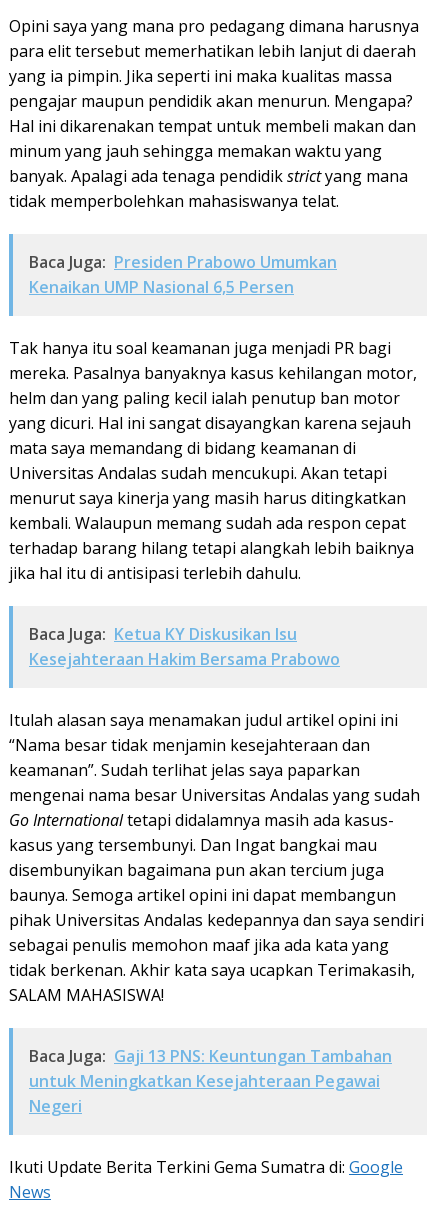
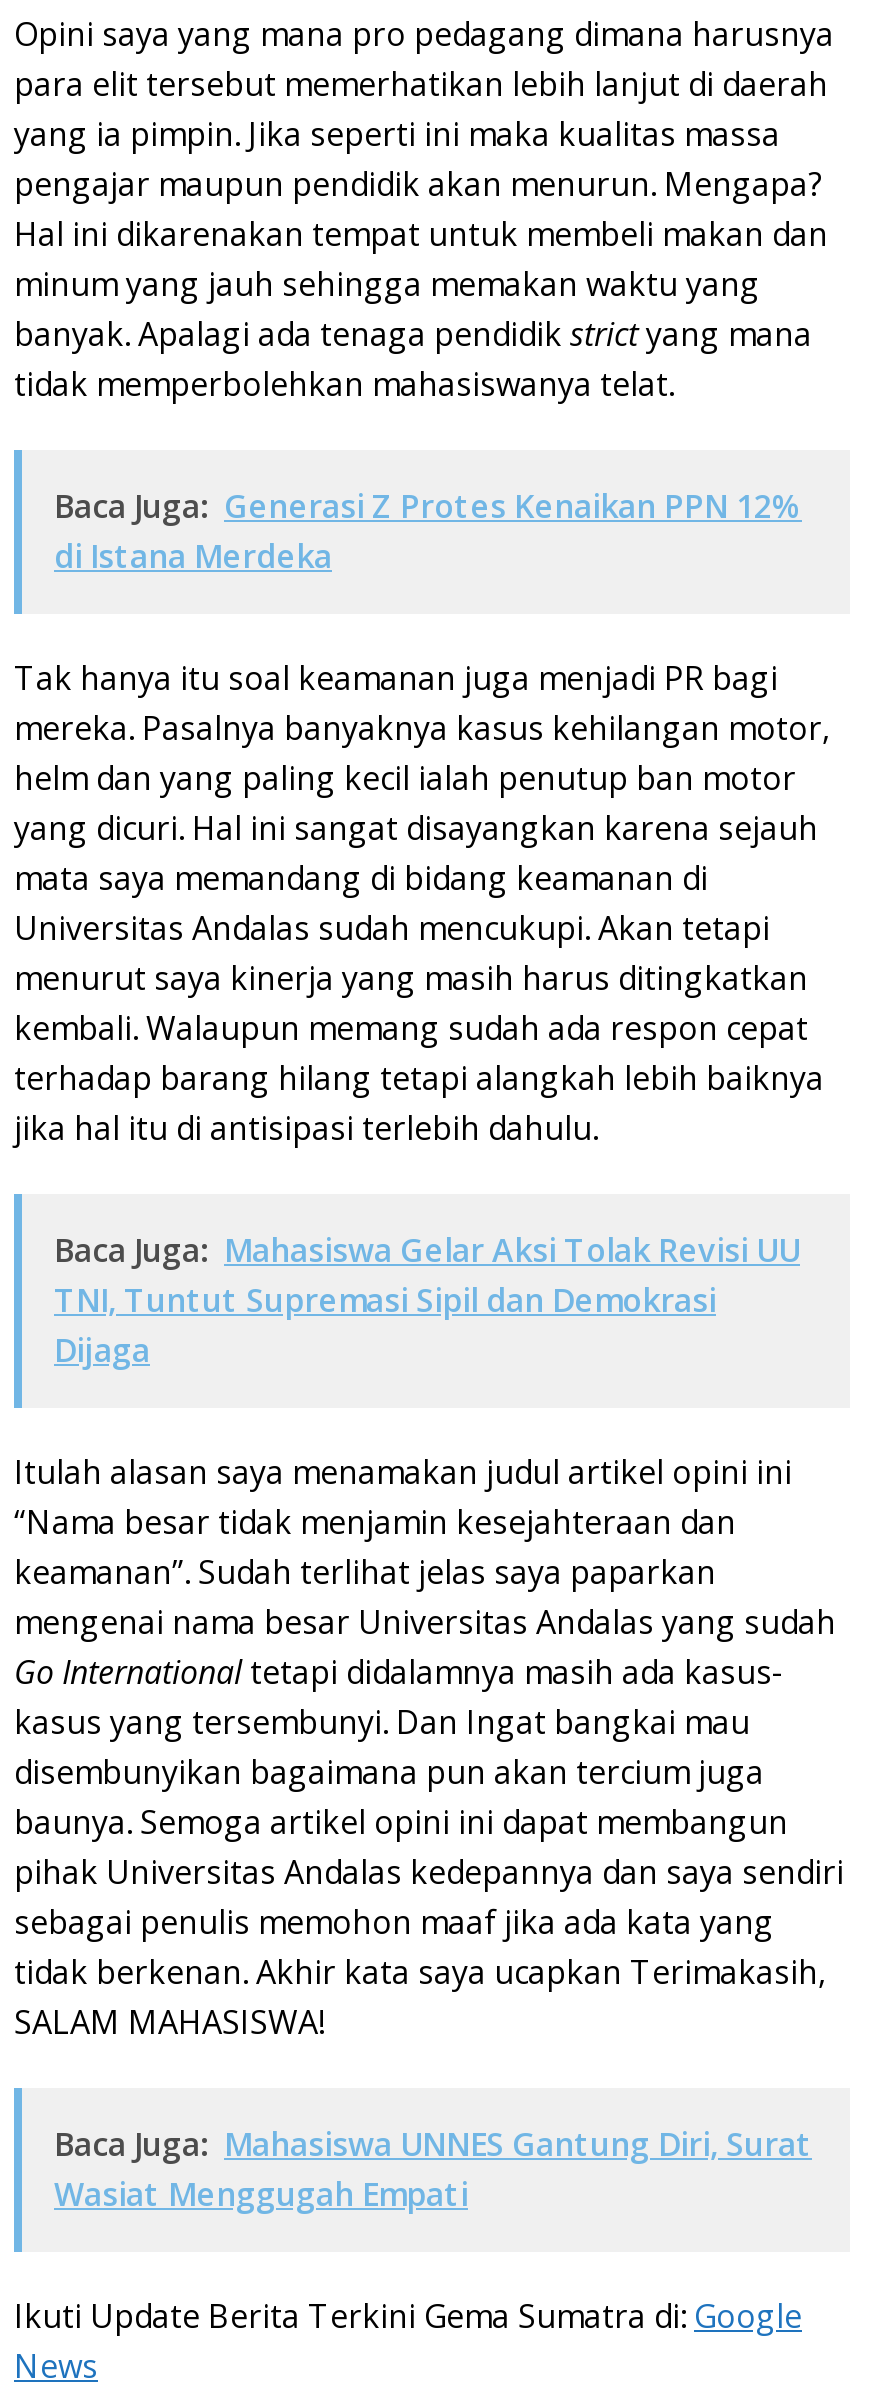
- Baca Juga: Presiden Prabowo Umumkan
- Kenaikan UMP Nasional 6,5 Persen
+ Baca Juga: Generasi Z Protes Kenaikan PPN 12%
+ di Istana Merdeka

- Baca Juga: Ketua KY Diskusikan Isu
- Kesejahteraan Hakim Bersama Prabowo
+ Baca Juga: Mahasiswa Gelar Aksi Tolak Revisi UU
+ TNI, Tuntut Supremasi Sipil dan Demokrasi
+ Dijaga

moved down: Itulah alasan saya menamakan judul artikel opini ini | “Nama besar tidak menjamin kesejahteraan dan | keamanan”. Sudah terlihat jelas saya paparkan | ... | tidak berkenan. Akhir kata saya ucapkan Terimakasih, | SALAM MAHASISWA!

- Baca Juga: Gaji 13 PNS: Keuntungan Tambahan
- untuk Meningkatkan Kesejahteraan Pegawai
- Negeri
+ Baca Juga: Mahasiswa UNNES Gantung Diri, Surat
+ Wasiat Menggugah Empati
